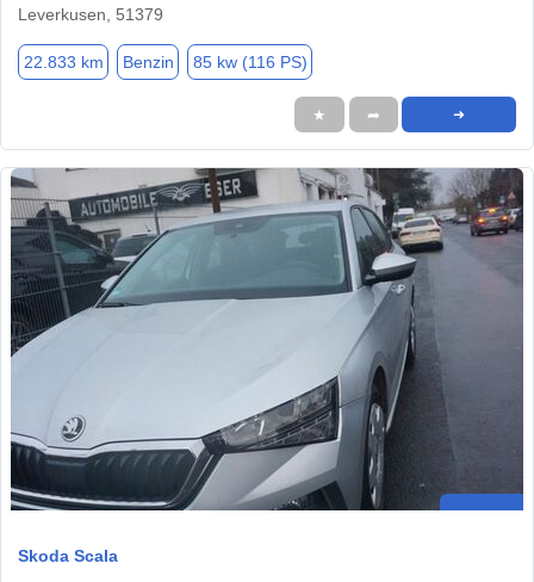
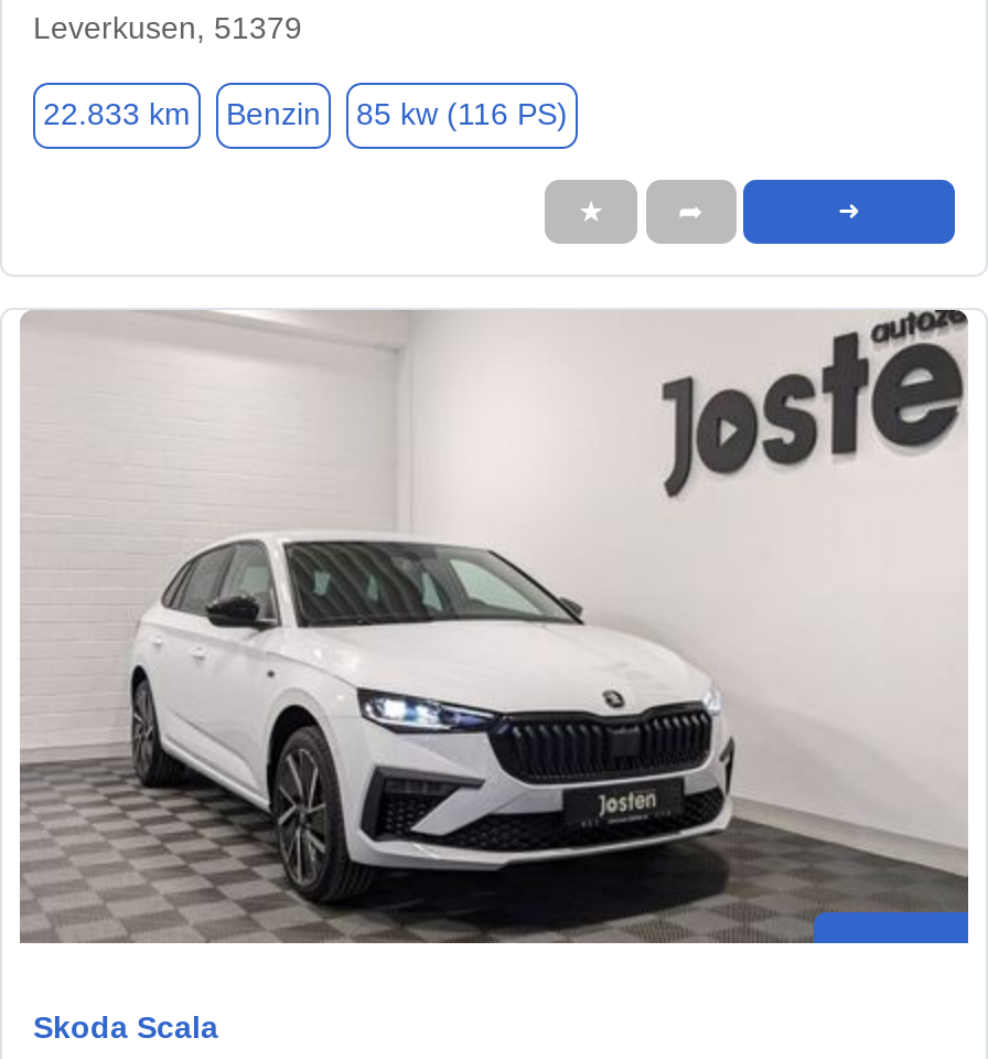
- [image]
+ [image]
